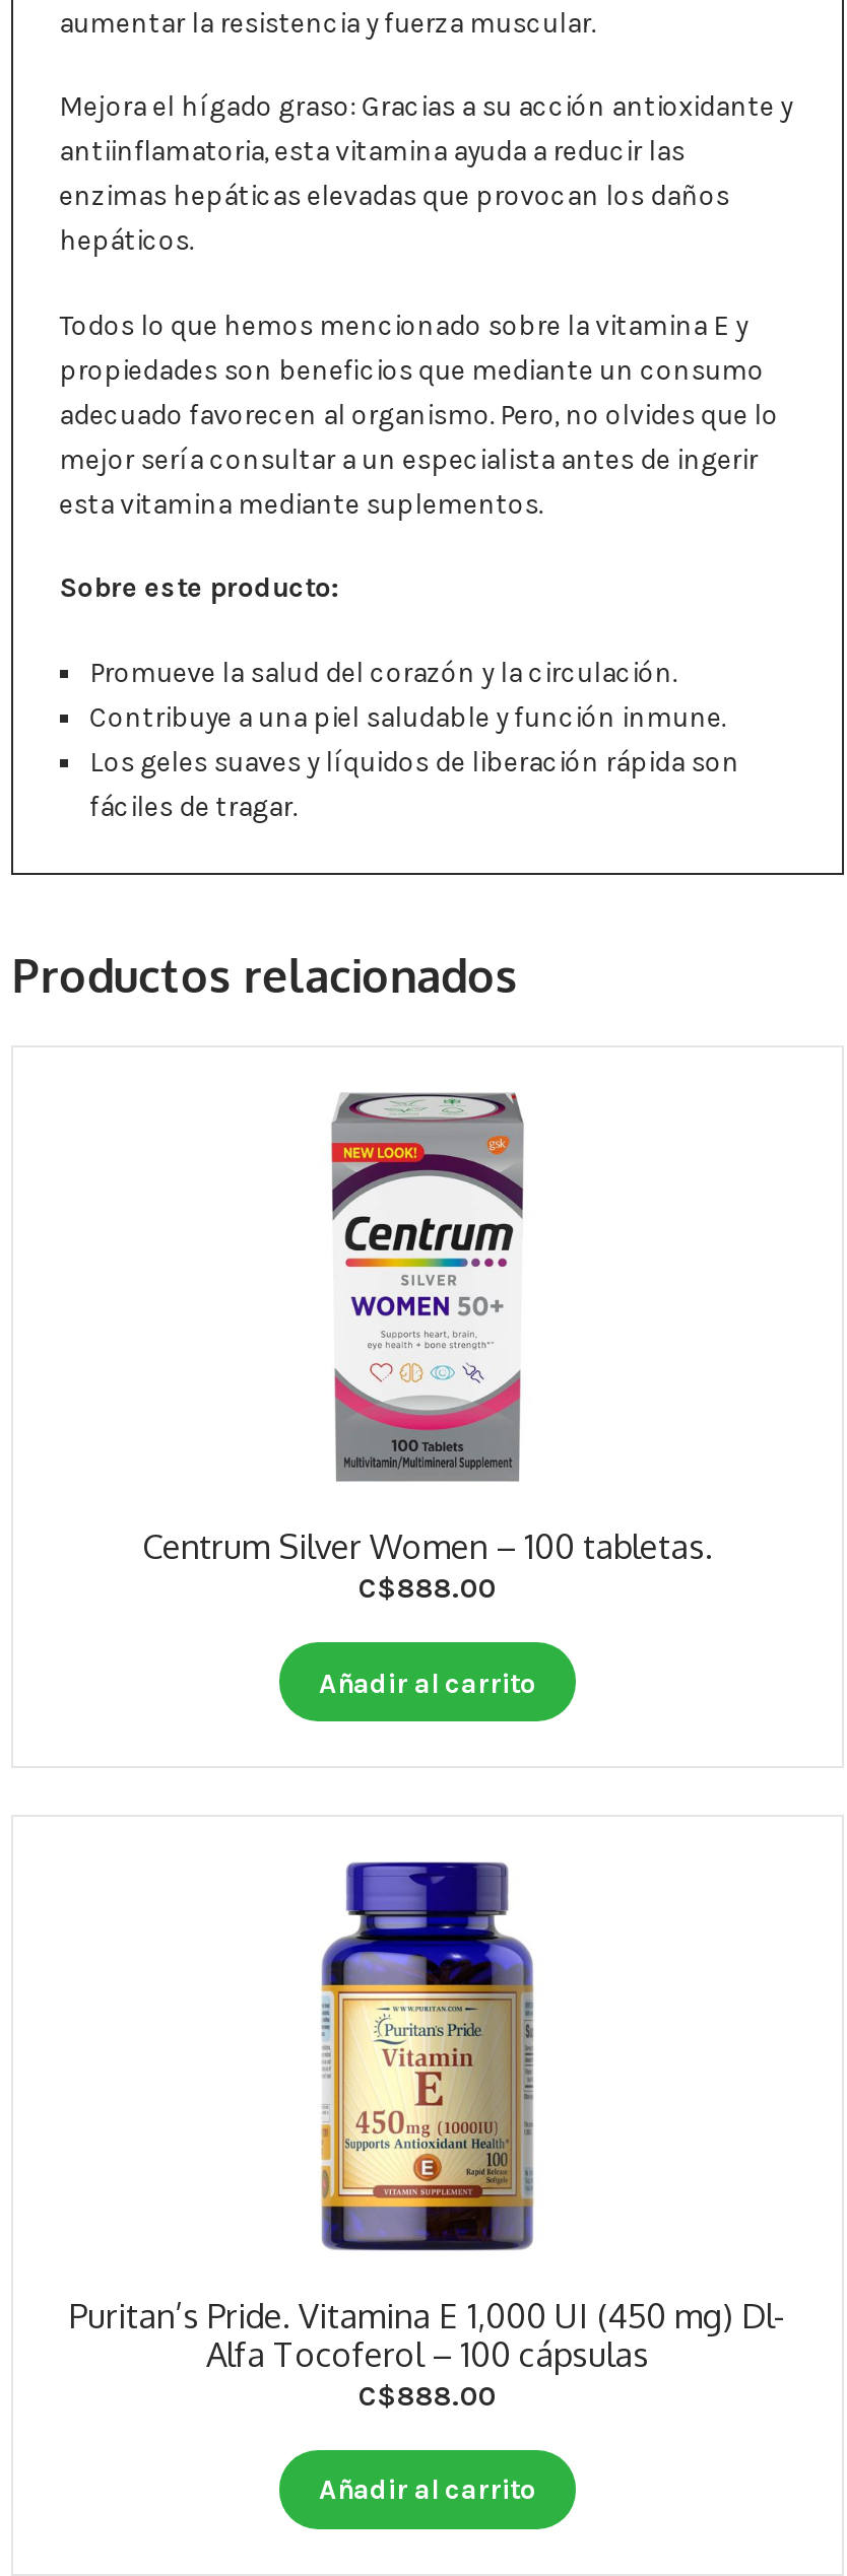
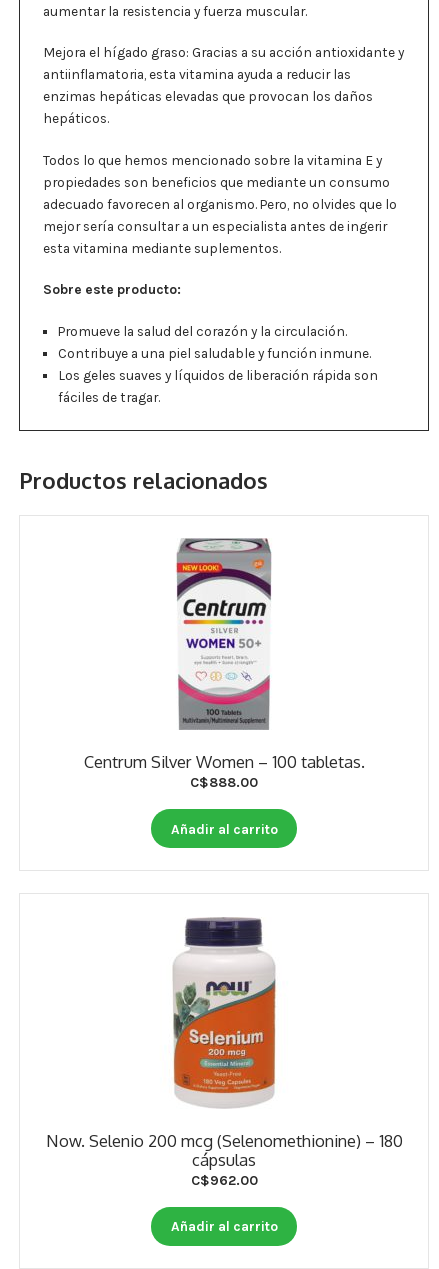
- [image]
- Puritan’s Pride. Vitamina E 1,000 UI (450 mg) Dl-
- Alfa Tocoferol – 100 cápsulas
- C$888.00
+ [image]
+ Now. Selenio 200 mcg (Selenomethionine) – 180
+ cápsulas
+ C$962.00
